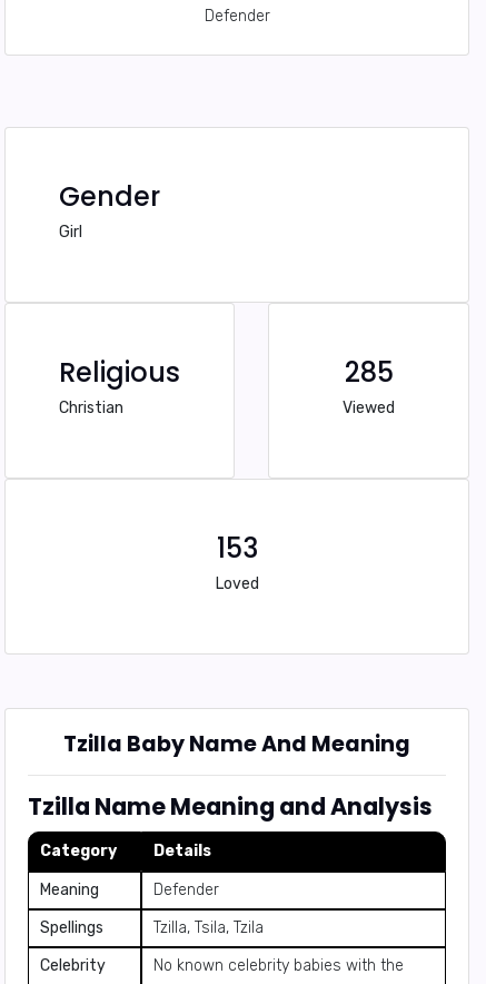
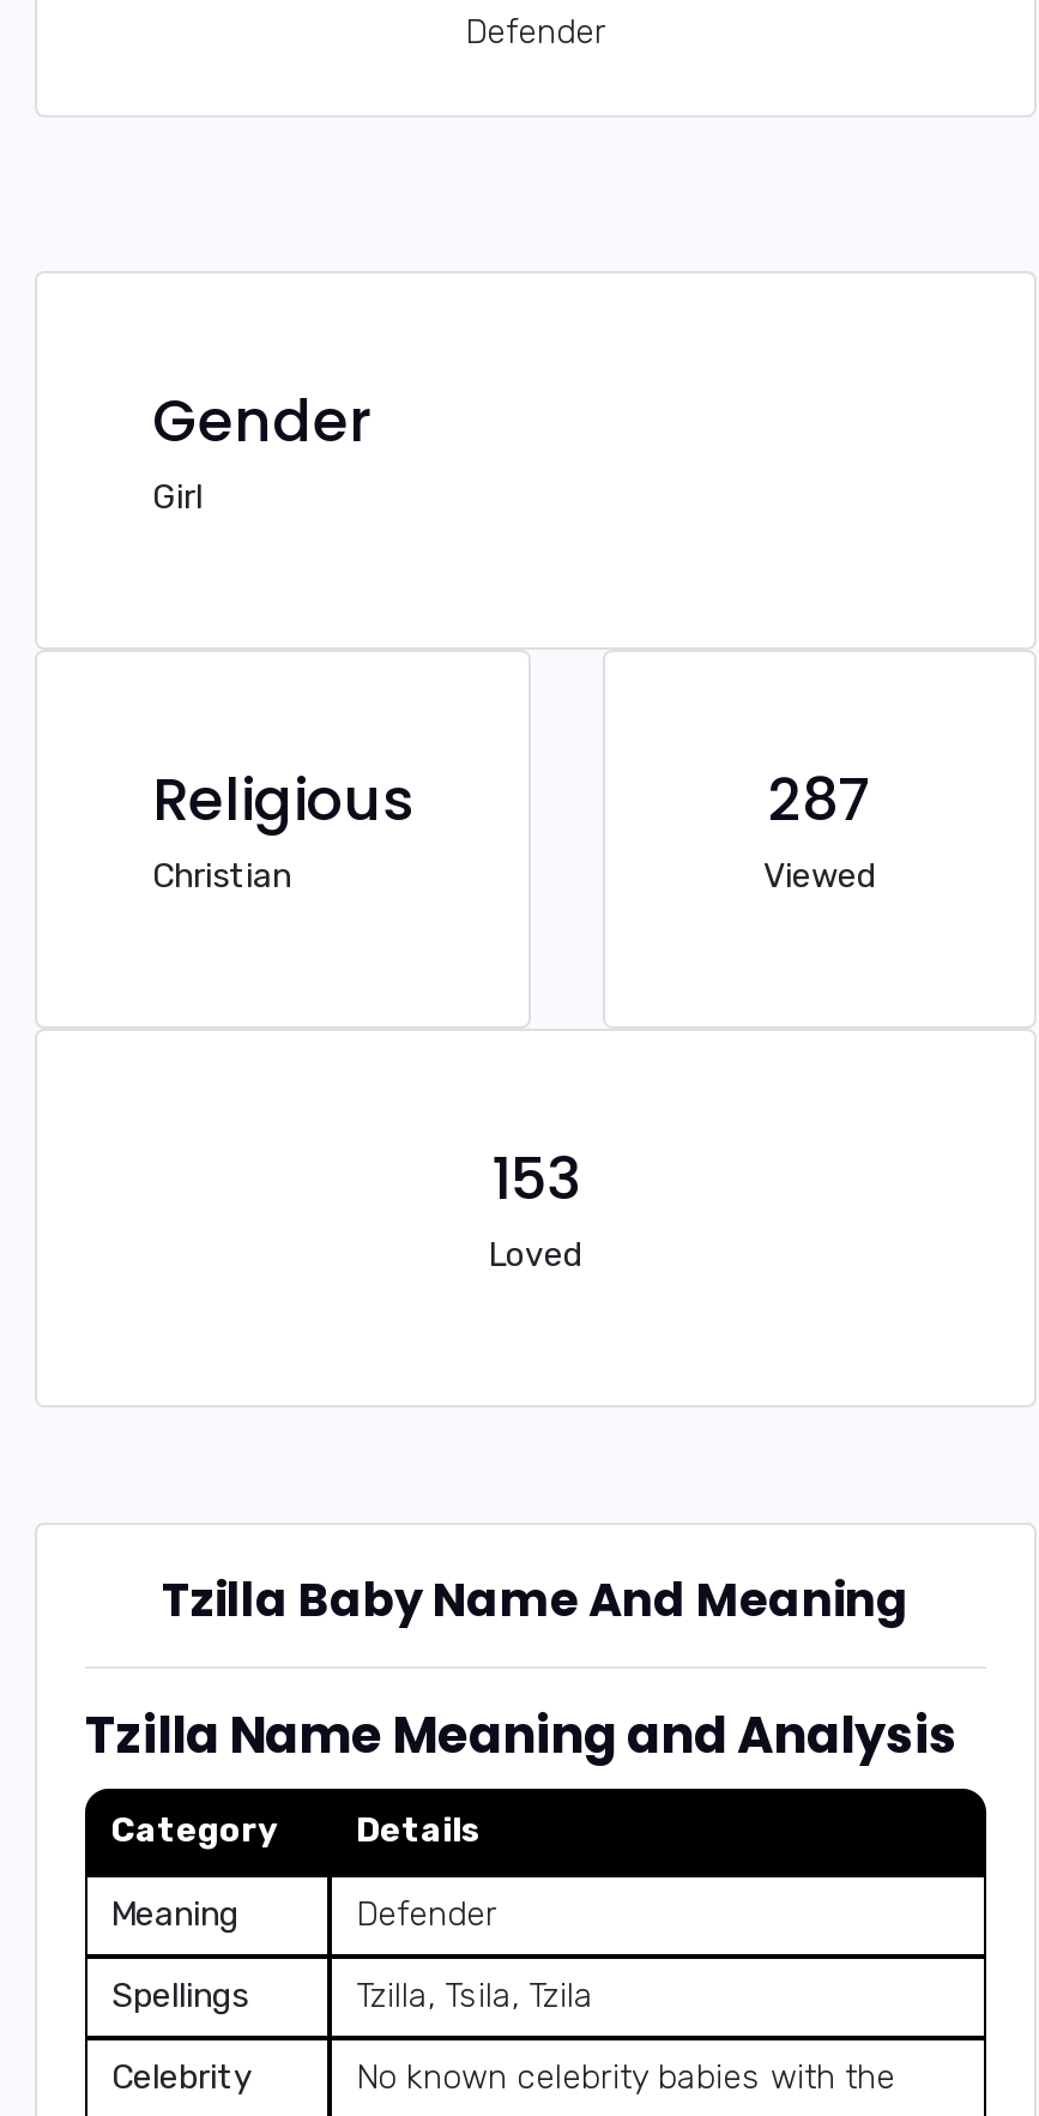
- 285
+ 287
